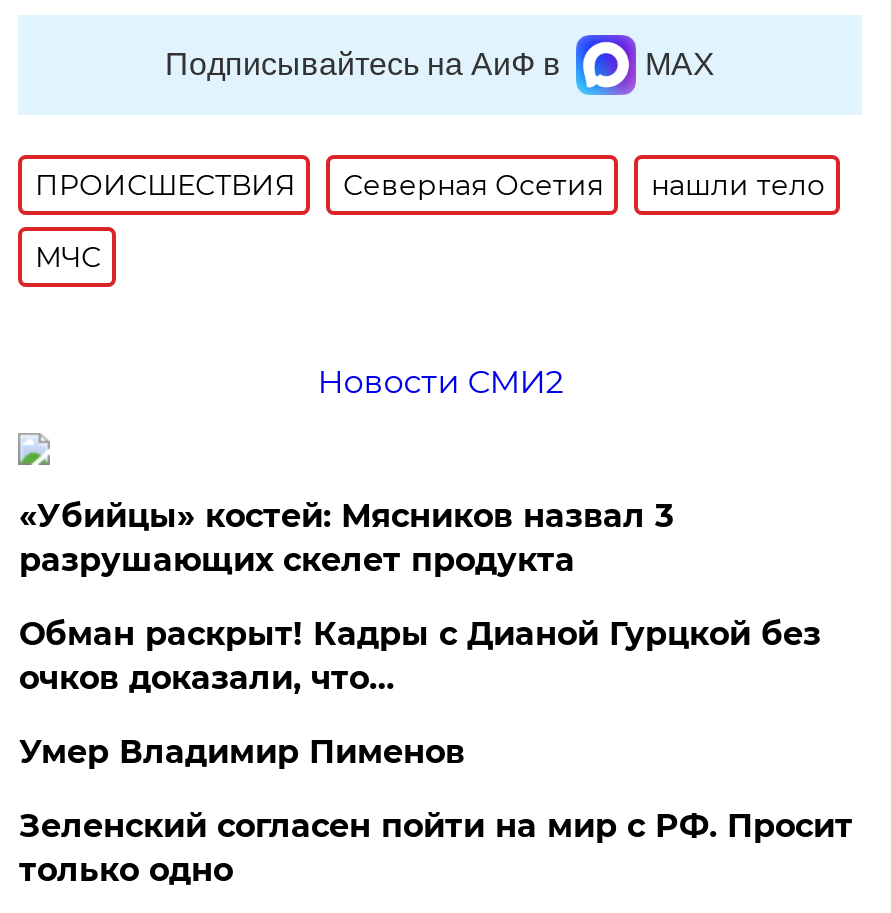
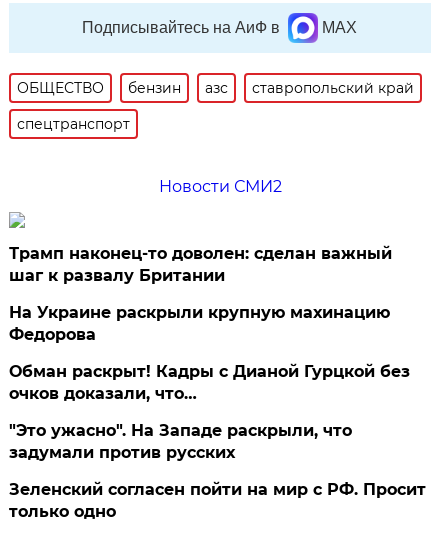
- ПРОИСШЕСТВИЯ
- Северная Осетия
- нашли тело
+ ОБЩЕСТВО
+ бензин
+ азс
+ ставропольский край

- МЧС
+ спецтранспорт

- «Убийцы» костей: Мясников назвал 3
- разрушающих скелет продукта
+ Трамп наконец-то доволен: сделан важный
+ шаг к развалу Британии
+ На Украине раскрыли крупную махинацию
+ Федорова

- Умер Владимир Пименов
+ "Это ужасно". На Западе раскрыли, что
+ задумали против русских
